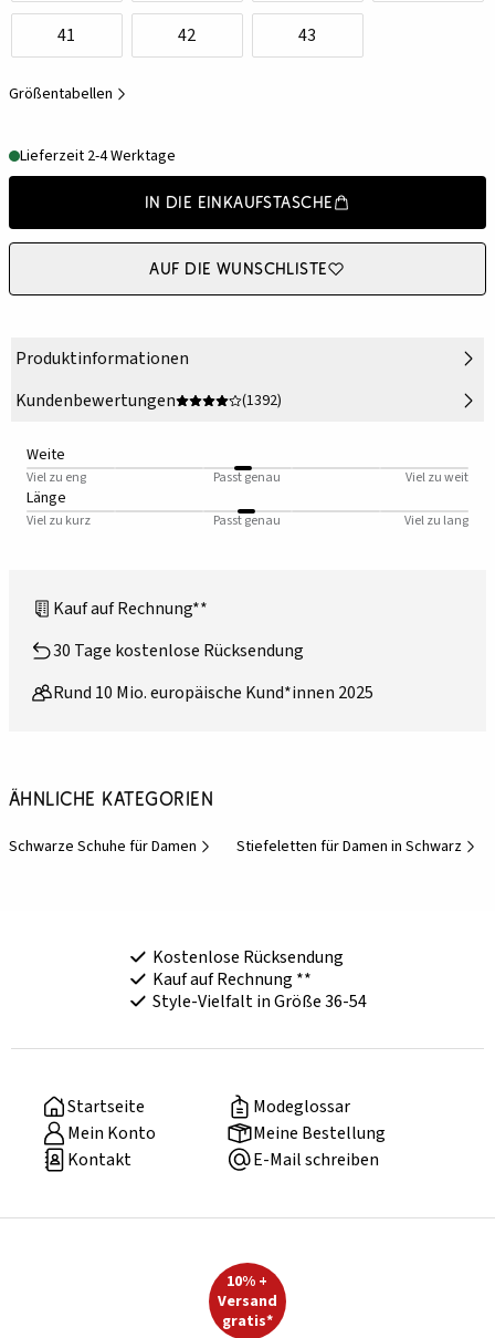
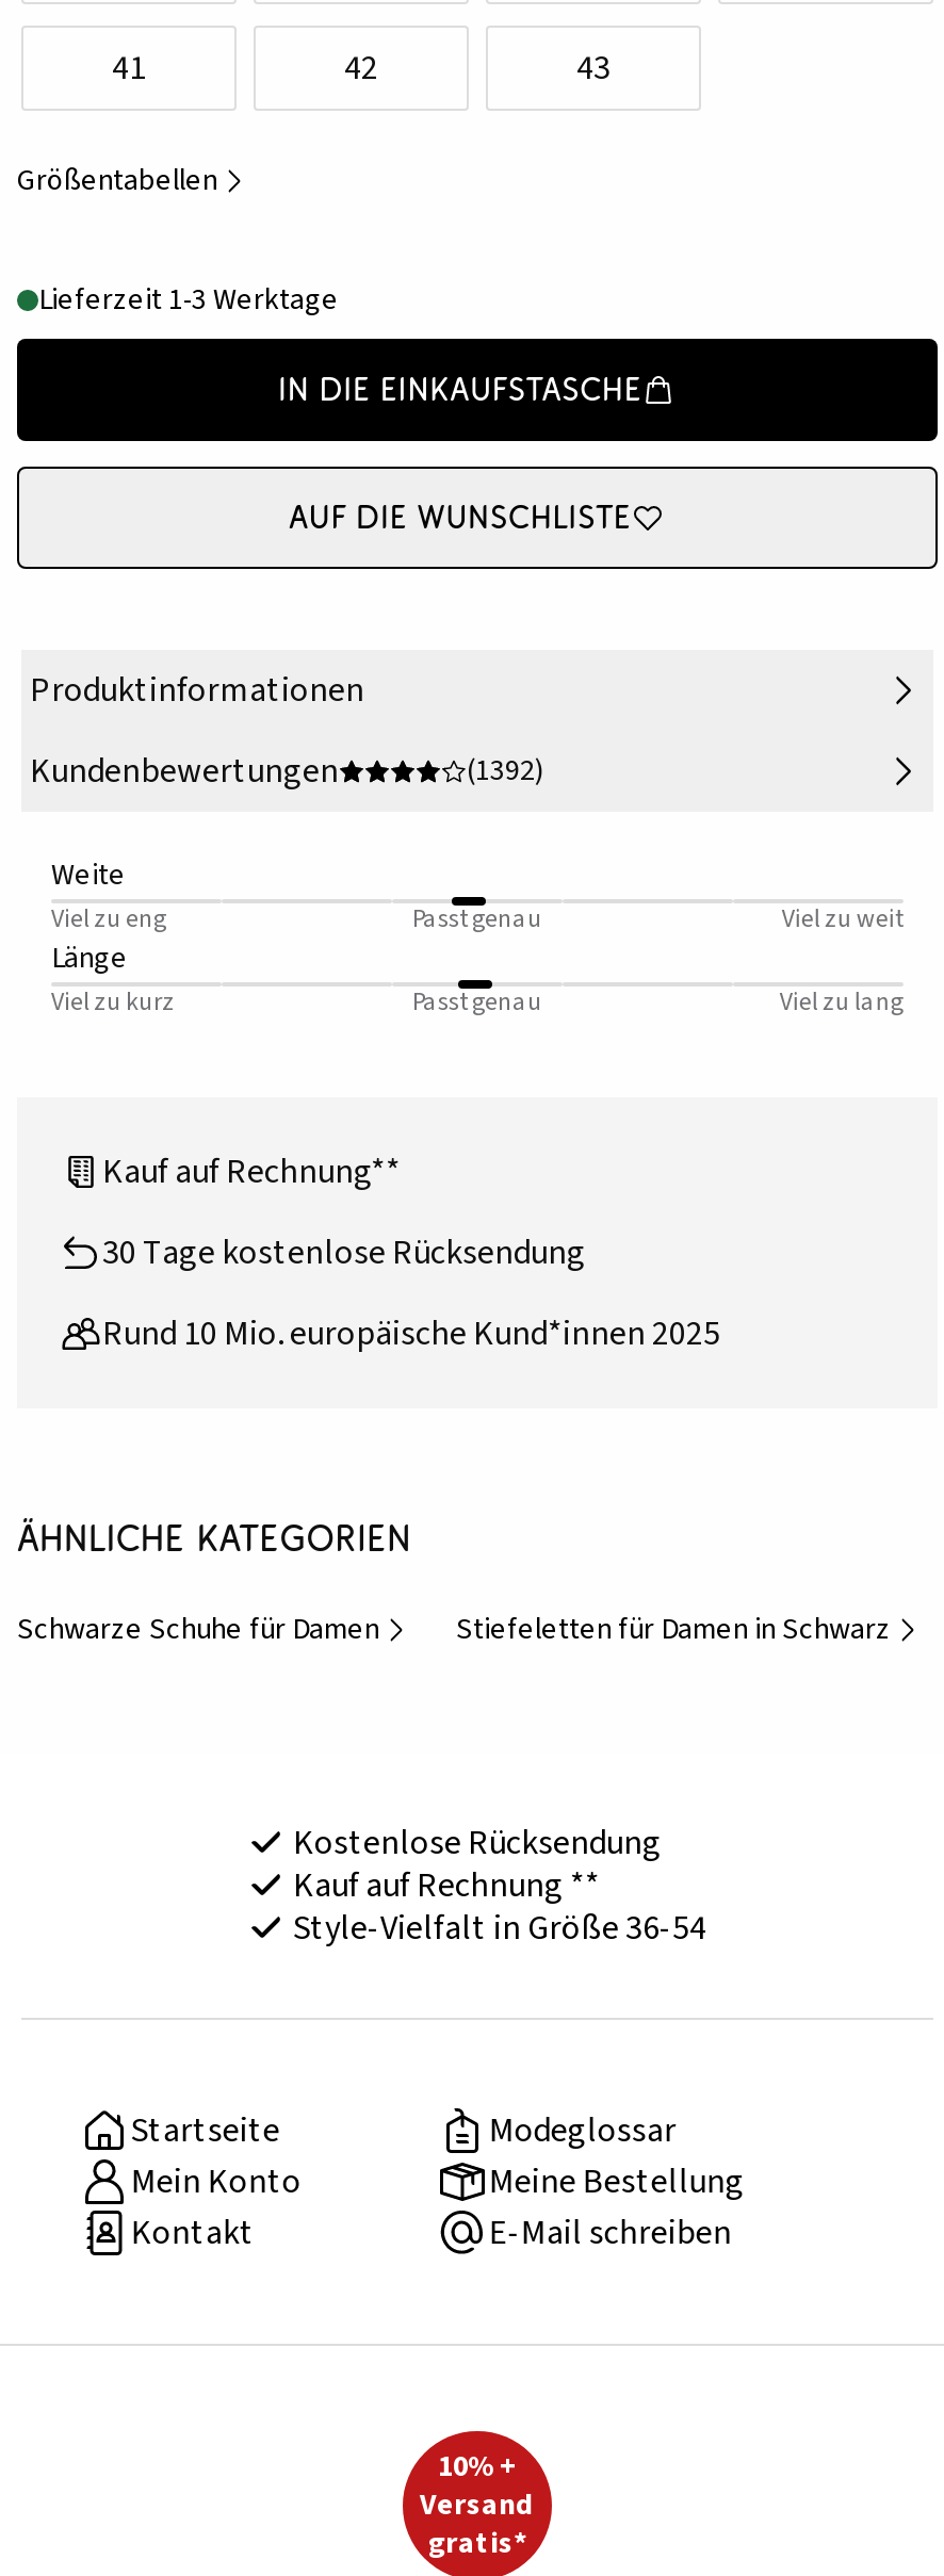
- Lieferzeit 2-4 Werktage
+ Lieferzeit 1-3 Werktage
